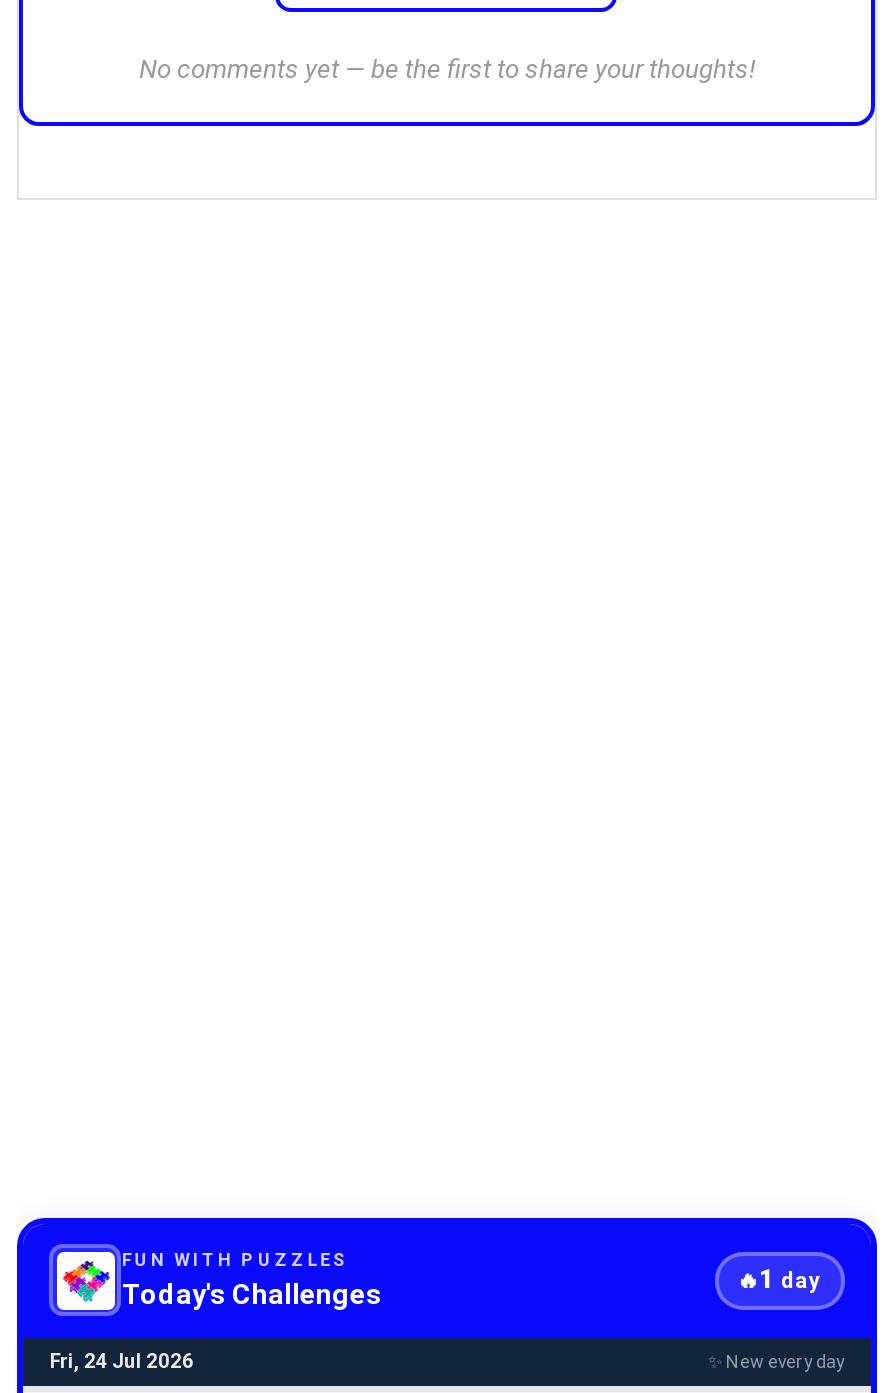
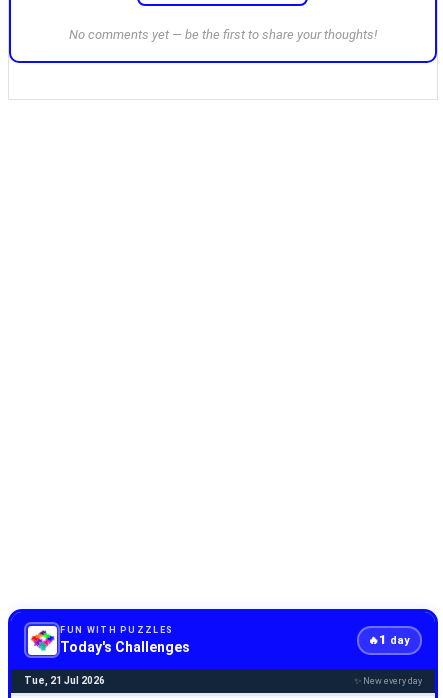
- Fri, 24 Jul 2026
+ Tue, 21 Jul 2026
